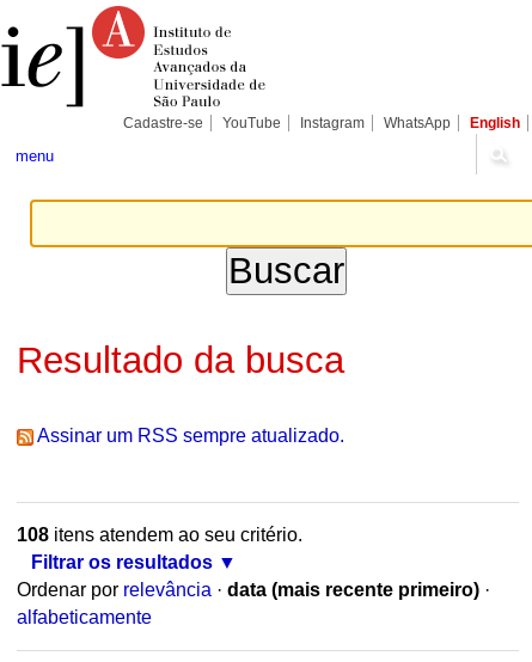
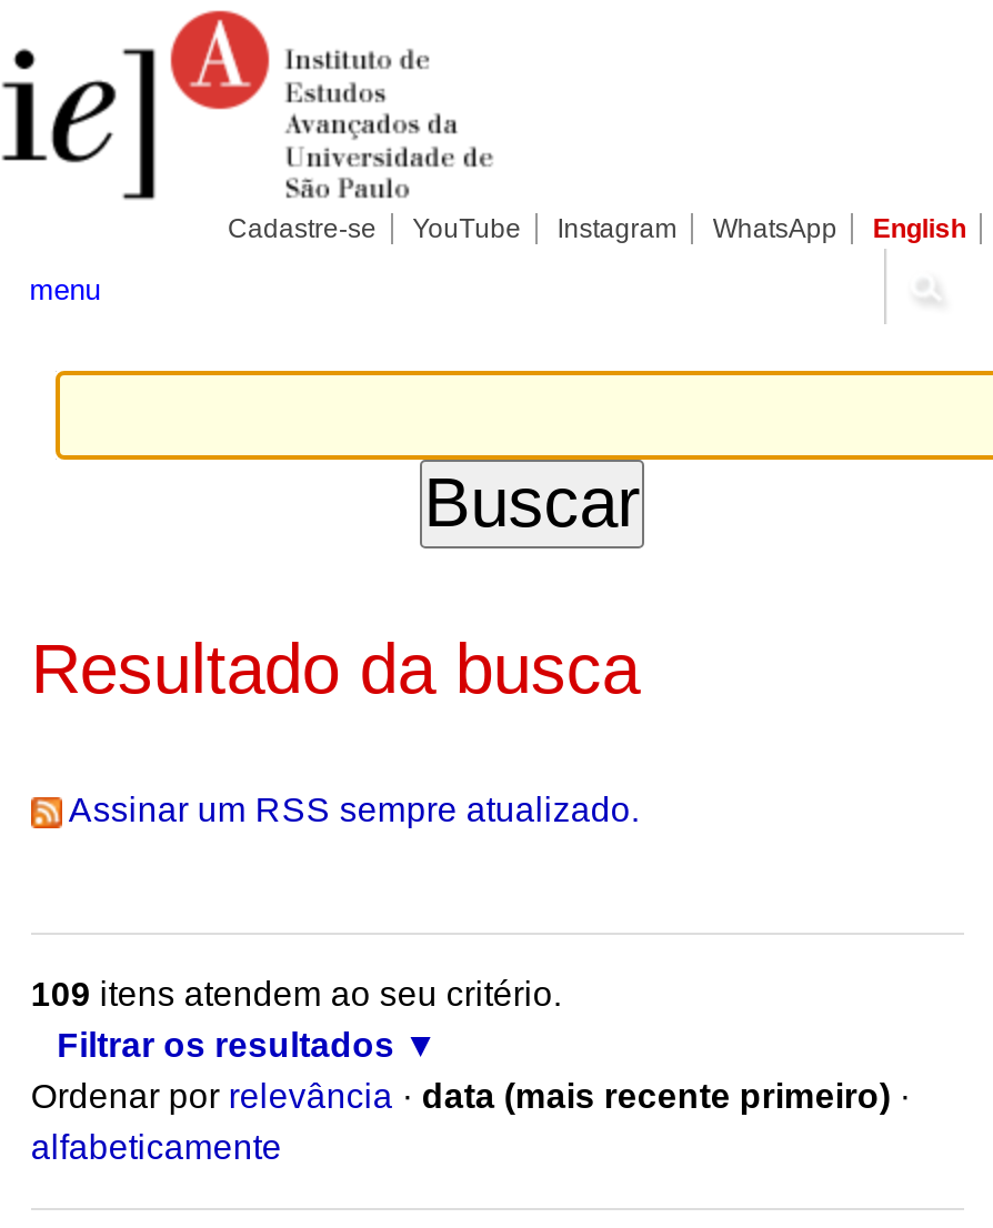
- 108 itens atendem ao seu critério.
+ 109 itens atendem ao seu critério.
